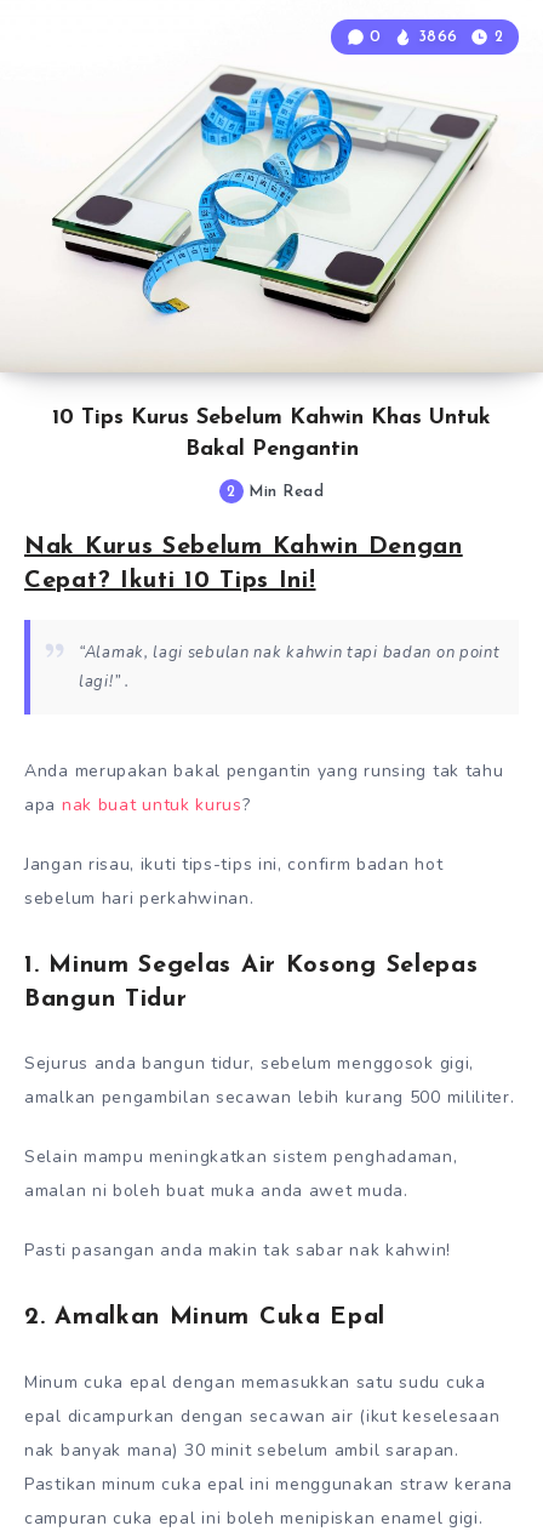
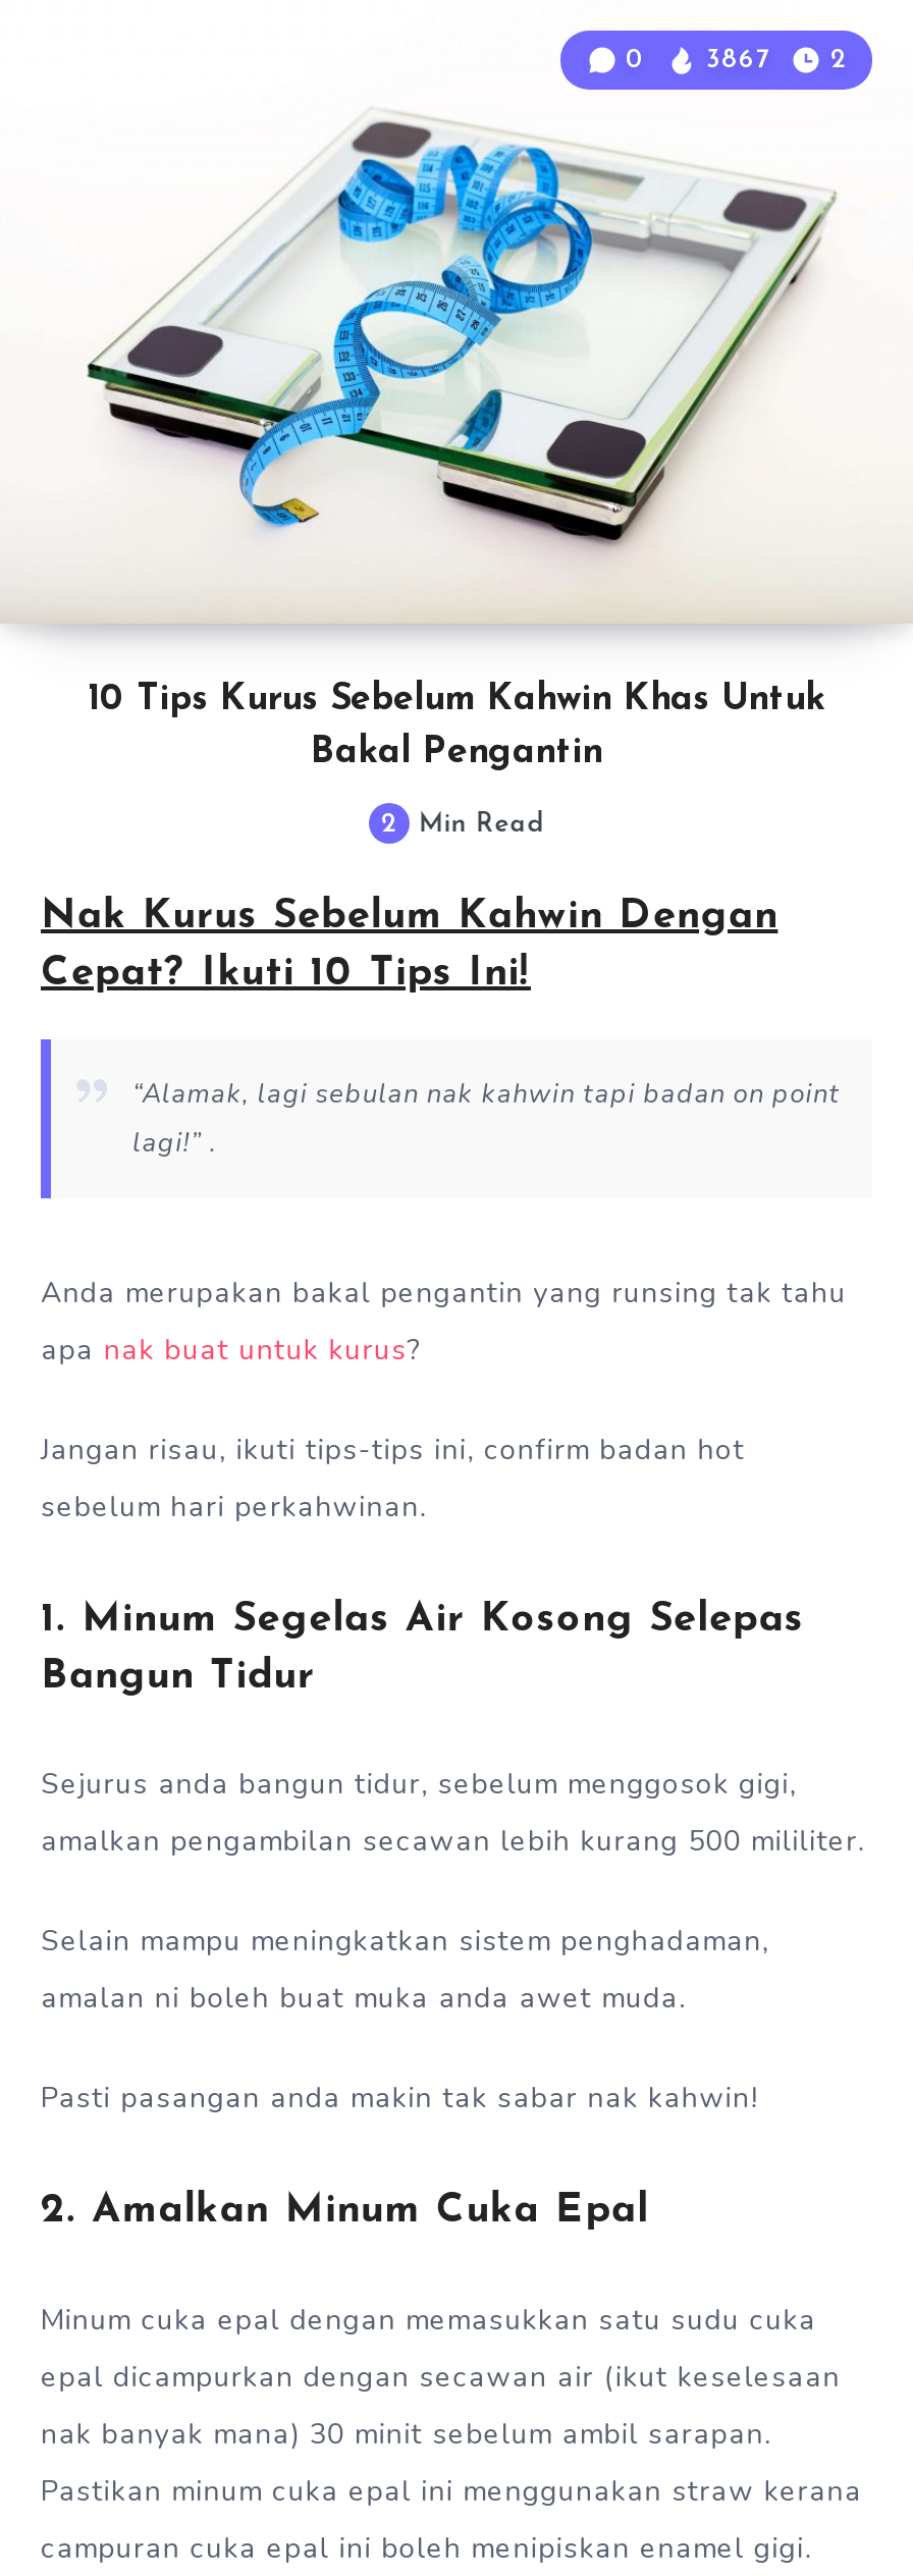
- 0 3866 2
+ 0 3867 2
